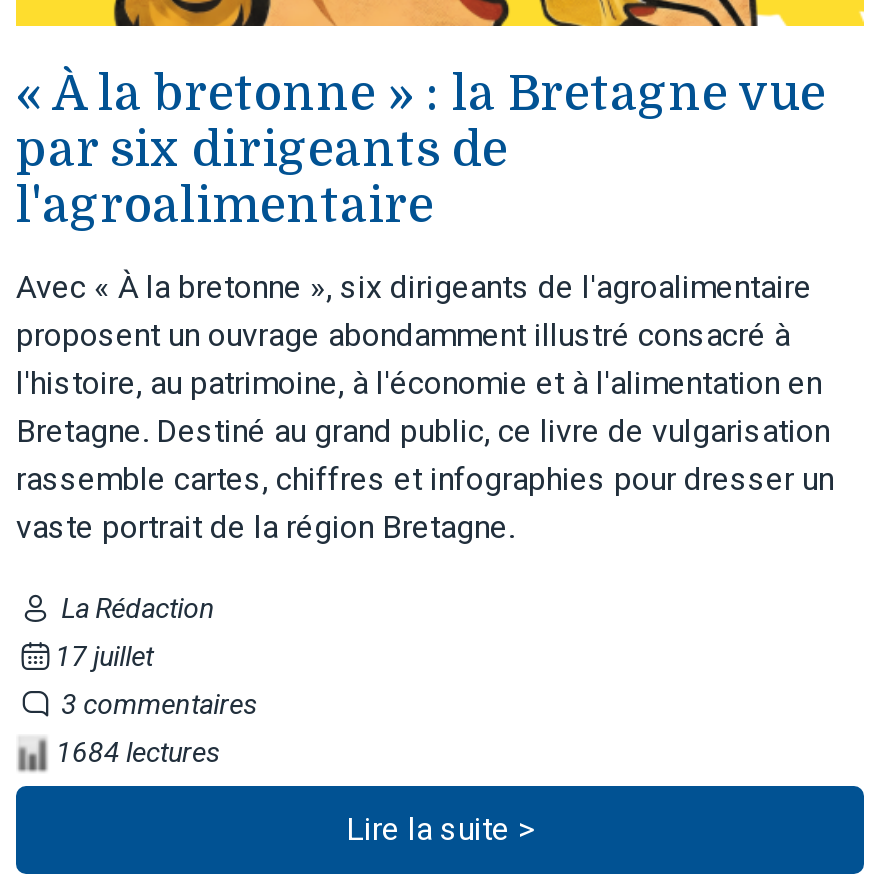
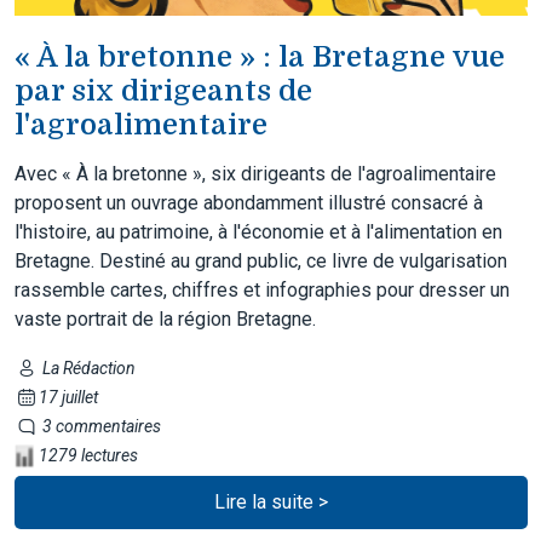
- 1684 lectures
+ 1279 lectures
